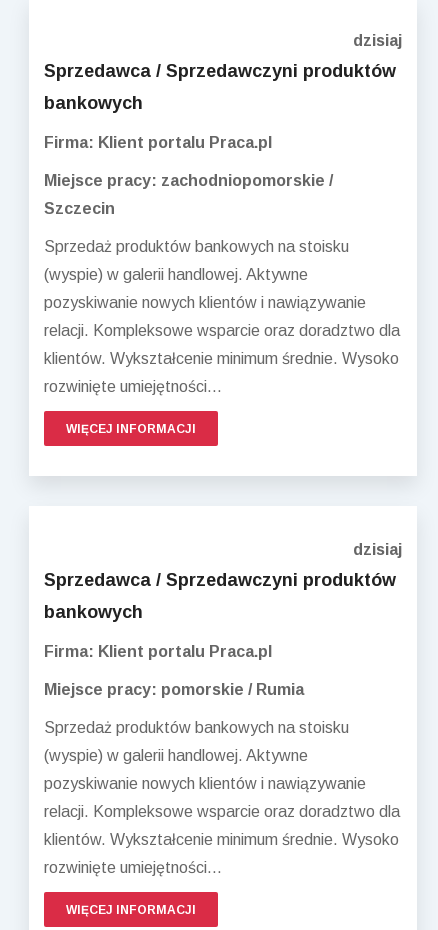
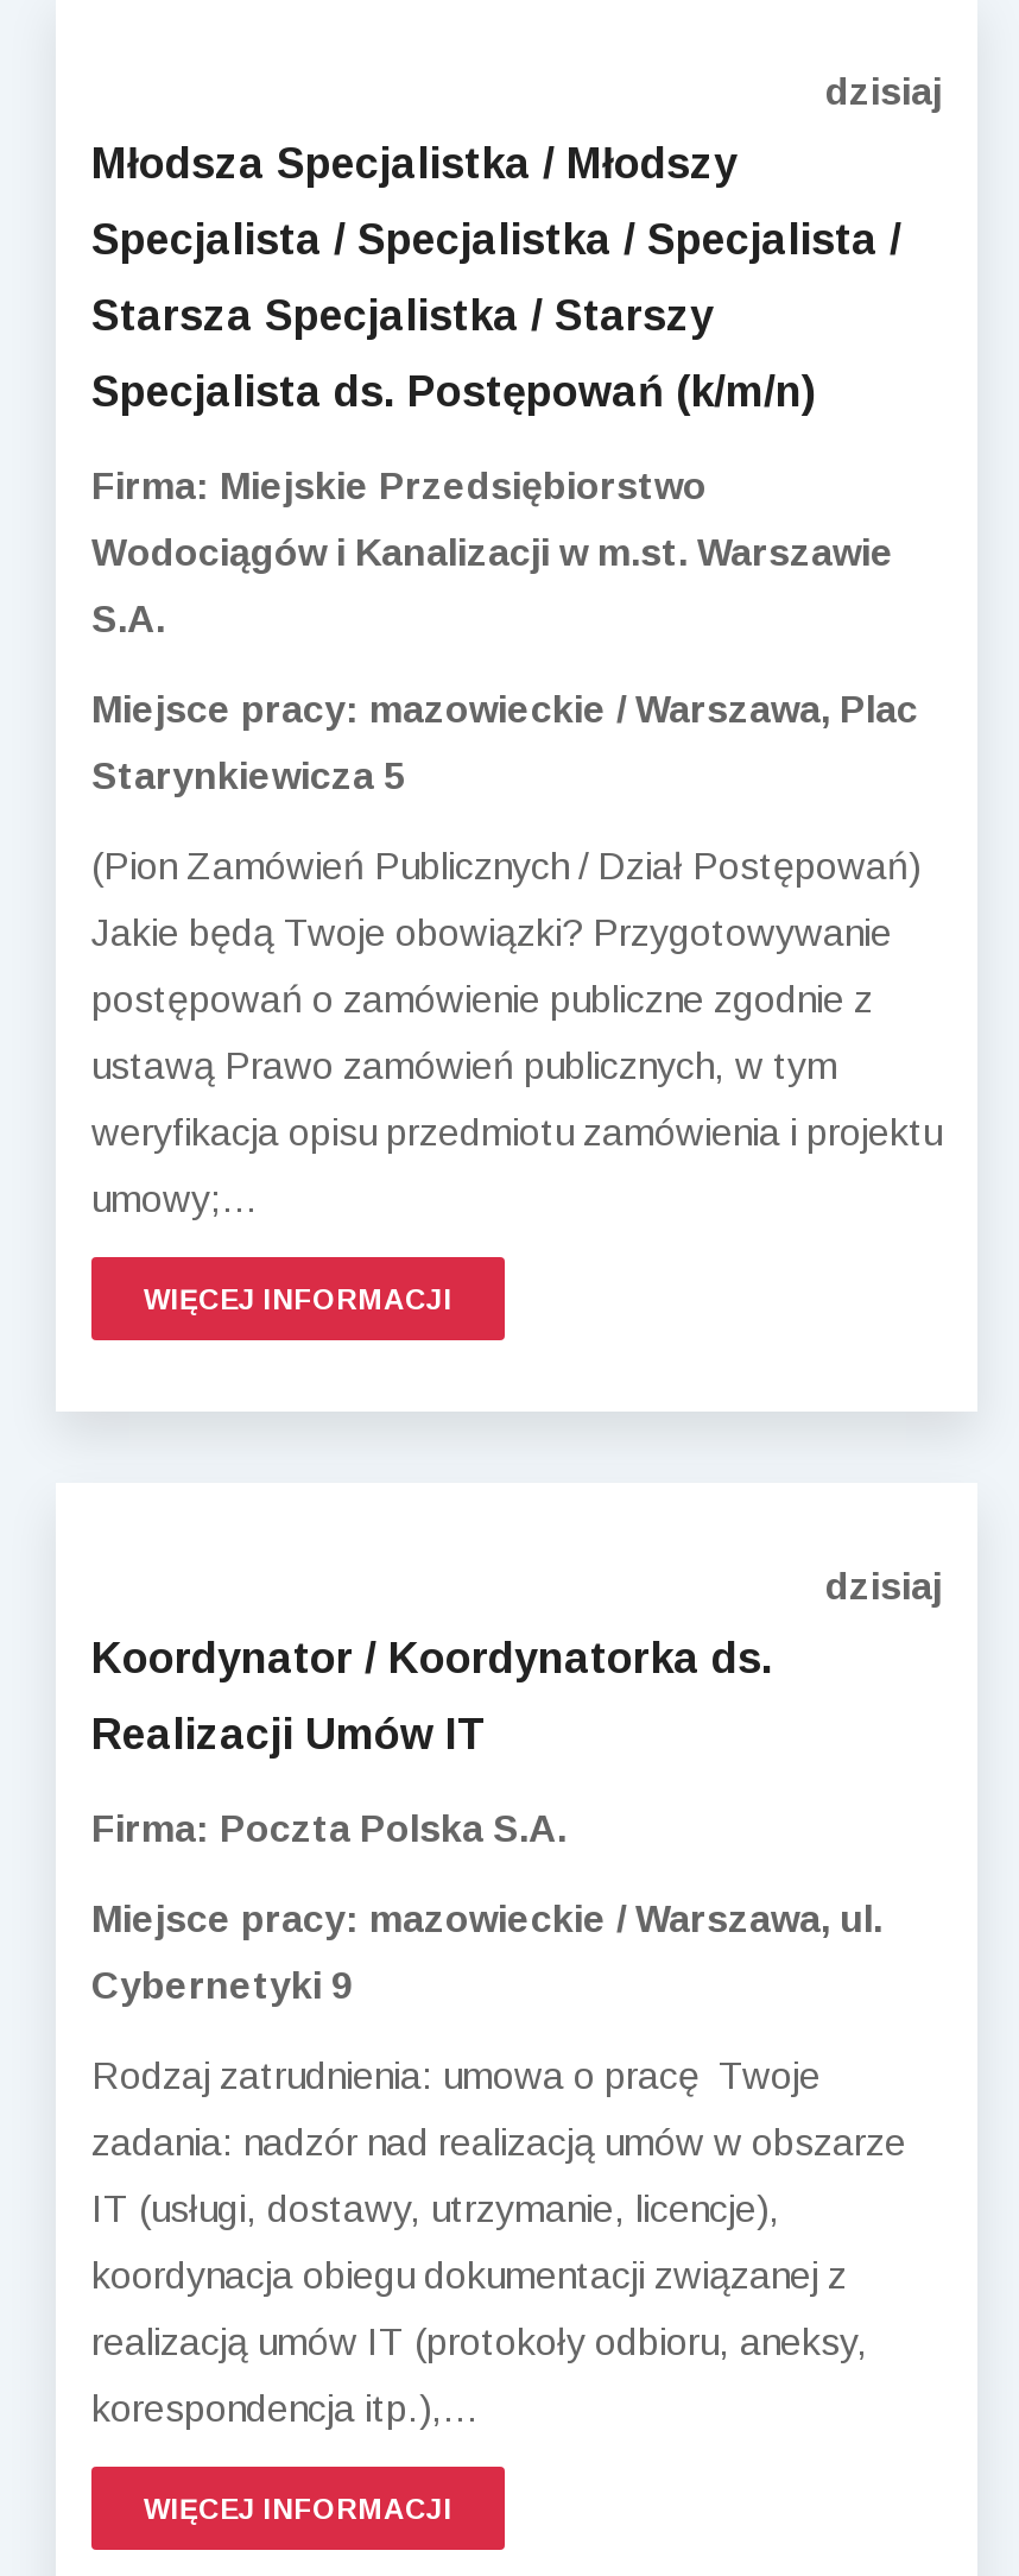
- Sprzedawca / Sprzedawczyni produktów
- bankowych
- Firma: Klient portalu Praca.pl
- Miejsce pracy: zachodniopomorskie /
- Szczecin
- Sprzedaż produktów bankowych na stoisku
- (wyspie) w galerii handlowej. Aktywne
- pozyskiwanie nowych klientów i nawiązywanie
- relacji. Kompleksowe wsparcie oraz doradztwo dla
- klientów. Wykształcenie minimum średnie. Wysoko
- rozwinięte umiejętności...
+ Młodsza Specjalistka / Młodszy
+ Specjalista / Specjalistka / Specjalista /
+ Starsza Specjalistka / Starszy
+ Specjalista ds. Postępowań (k/m/n)
+ Firma: Miejskie Przedsiębiorstwo
+ Wodociągów i Kanalizacji w m.st. Warszawie
+ S.A.
+ Miejsce pracy: mazowieckie / Warszawa, Plac
+ Starynkiewicza 5
+ (Pion Zamówień Publicznych / Dział Postępowań)
+ Jakie będą Twoje obowiązki? Przygotowywanie
+ postępowań o zamówienie publiczne zgodnie z
+ ustawą Prawo zamówień publicznych, w tym
+ weryfikacja opisu przedmiotu zamówienia i projektu
+ umowy;...

- Sprzedawca / Sprzedawczyni produktów
- bankowych
- Firma: Klient portalu Praca.pl
- Miejsce pracy: pomorskie / Rumia
- Sprzedaż produktów bankowych na stoisku
- (wyspie) w galerii handlowej. Aktywne
- pozyskiwanie nowych klientów i nawiązywanie
- relacji. Kompleksowe wsparcie oraz doradztwo dla
- klientów. Wykształcenie minimum średnie. Wysoko
- rozwinięte umiejętności...
+ Koordynator / Koordynatorka ds.
+ Realizacji Umów IT
+ Firma: Poczta Polska S.A.
+ Miejsce pracy: mazowieckie / Warszawa, ul.
+ Cybernetyki 9
+ Rodzaj zatrudnienia: umowa o pracę Twoje
+ zadania: nadzór nad realizacją umów w obszarze
+ IT (usługi, dostawy, utrzymanie, licencje),
+ koordynacja obiegu dokumentacji związanej z
+ realizacją umów IT (protokoły odbioru, aneksy,
+ korespondencja itp.),...
